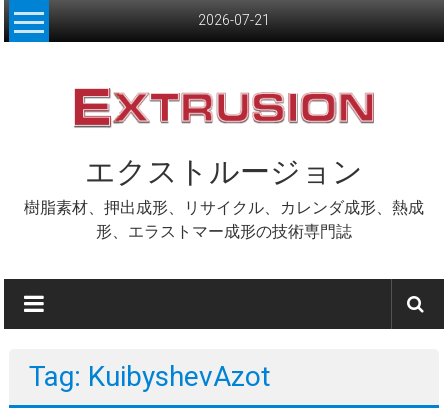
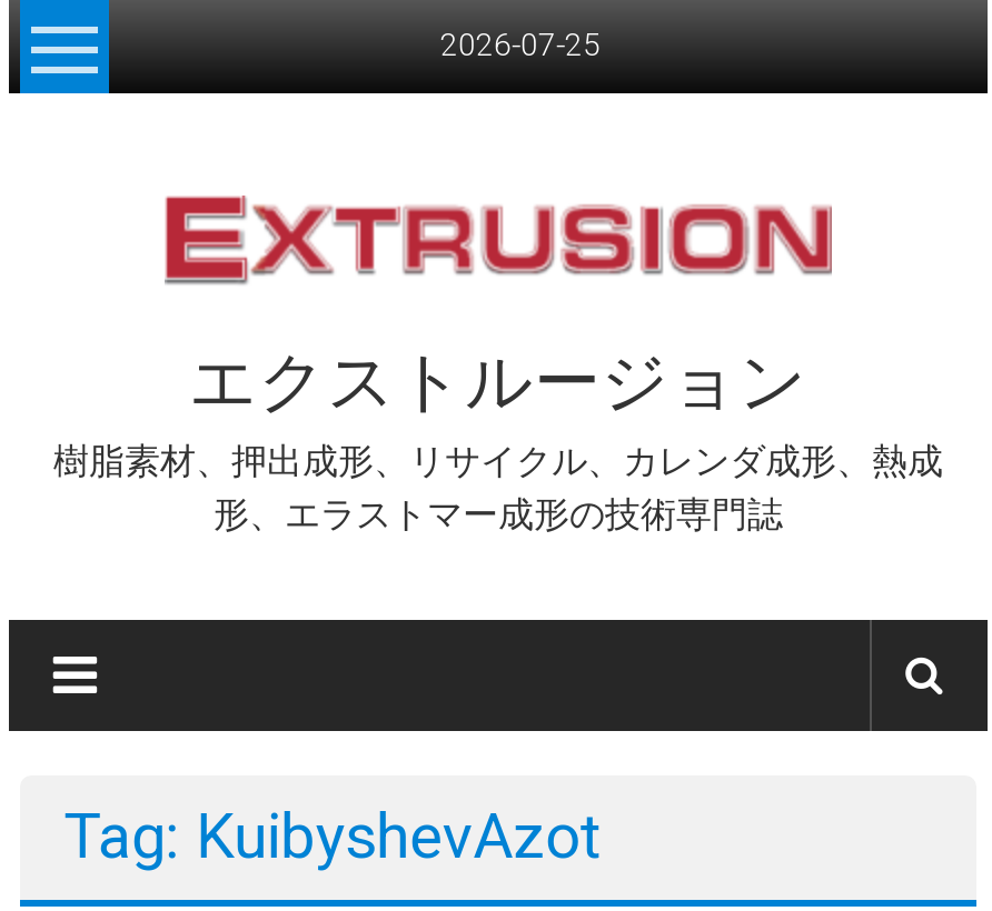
- 2026-07-21
+ 2026-07-25
